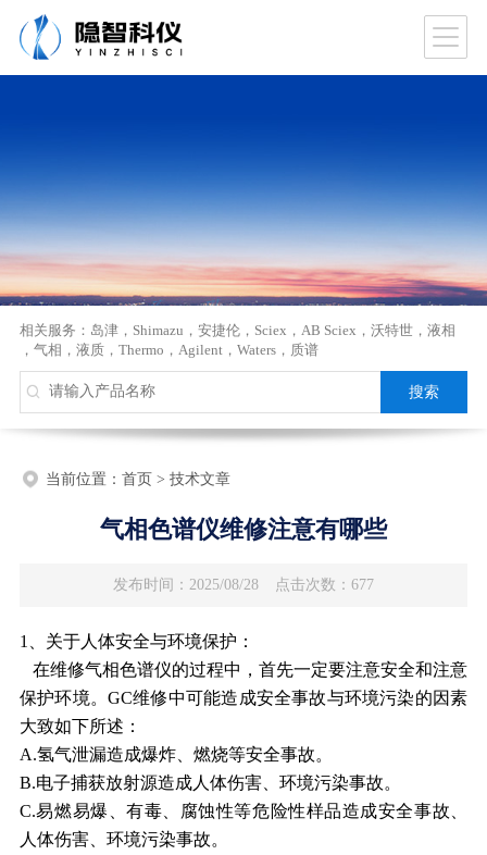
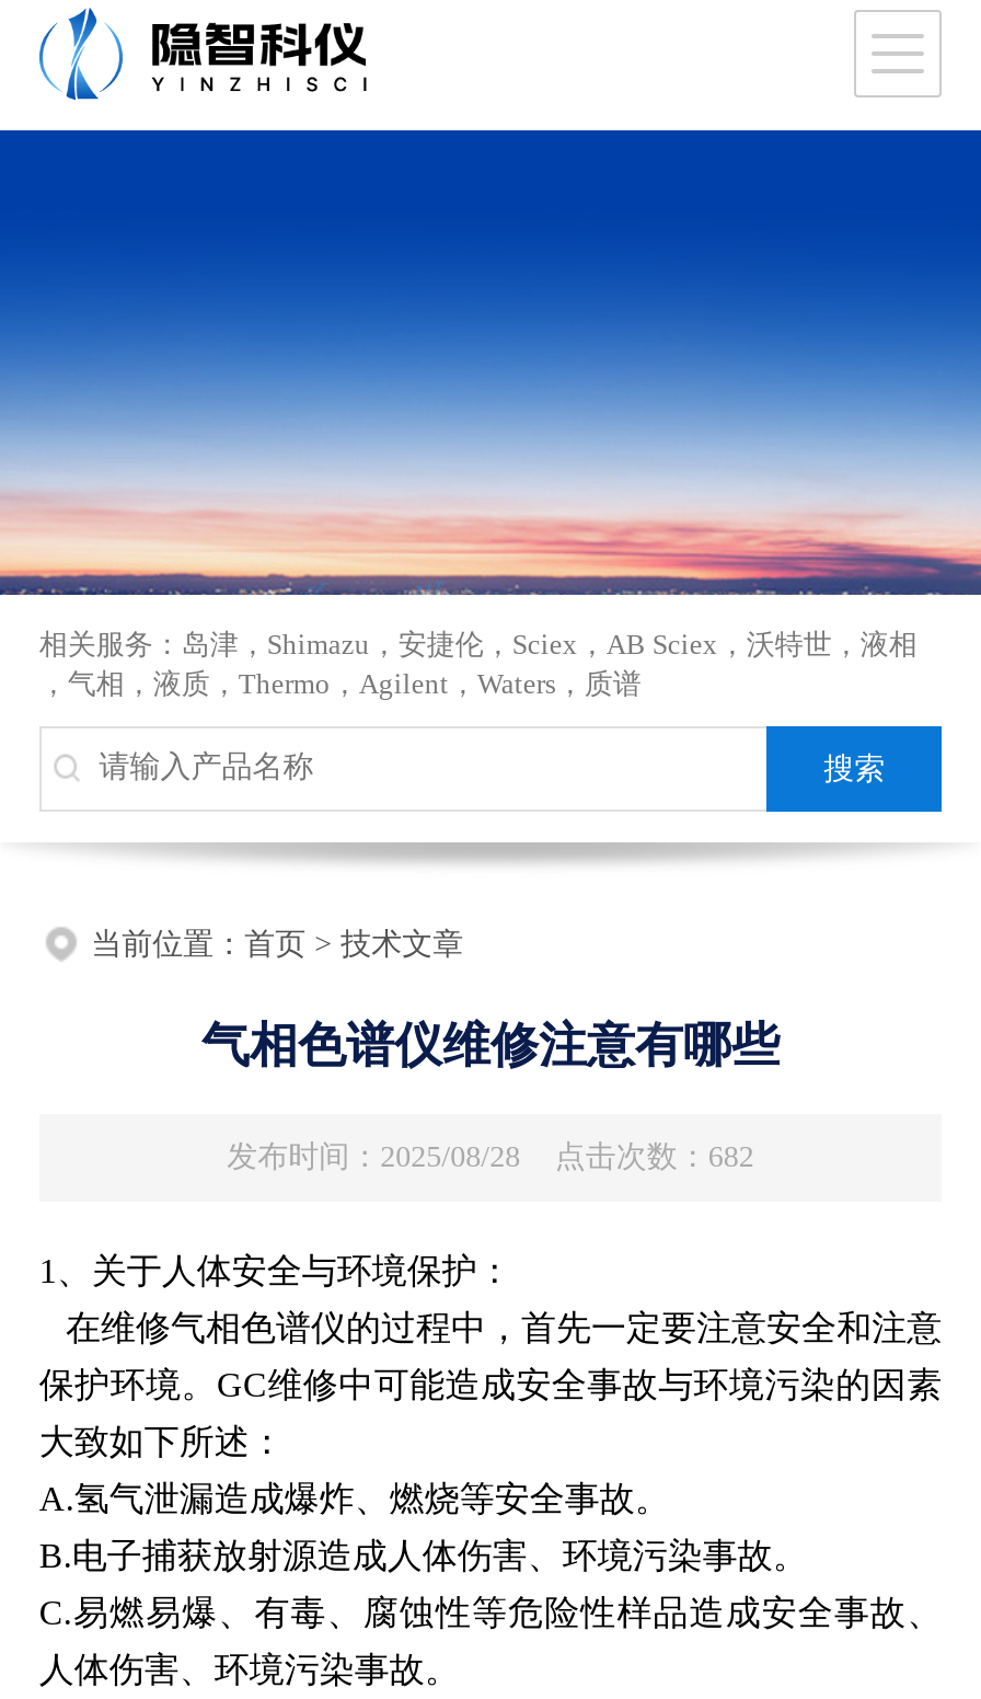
- 发布时间：2025/08/28 点击次数：677
+ 发布时间：2025/08/28 点击次数：682
